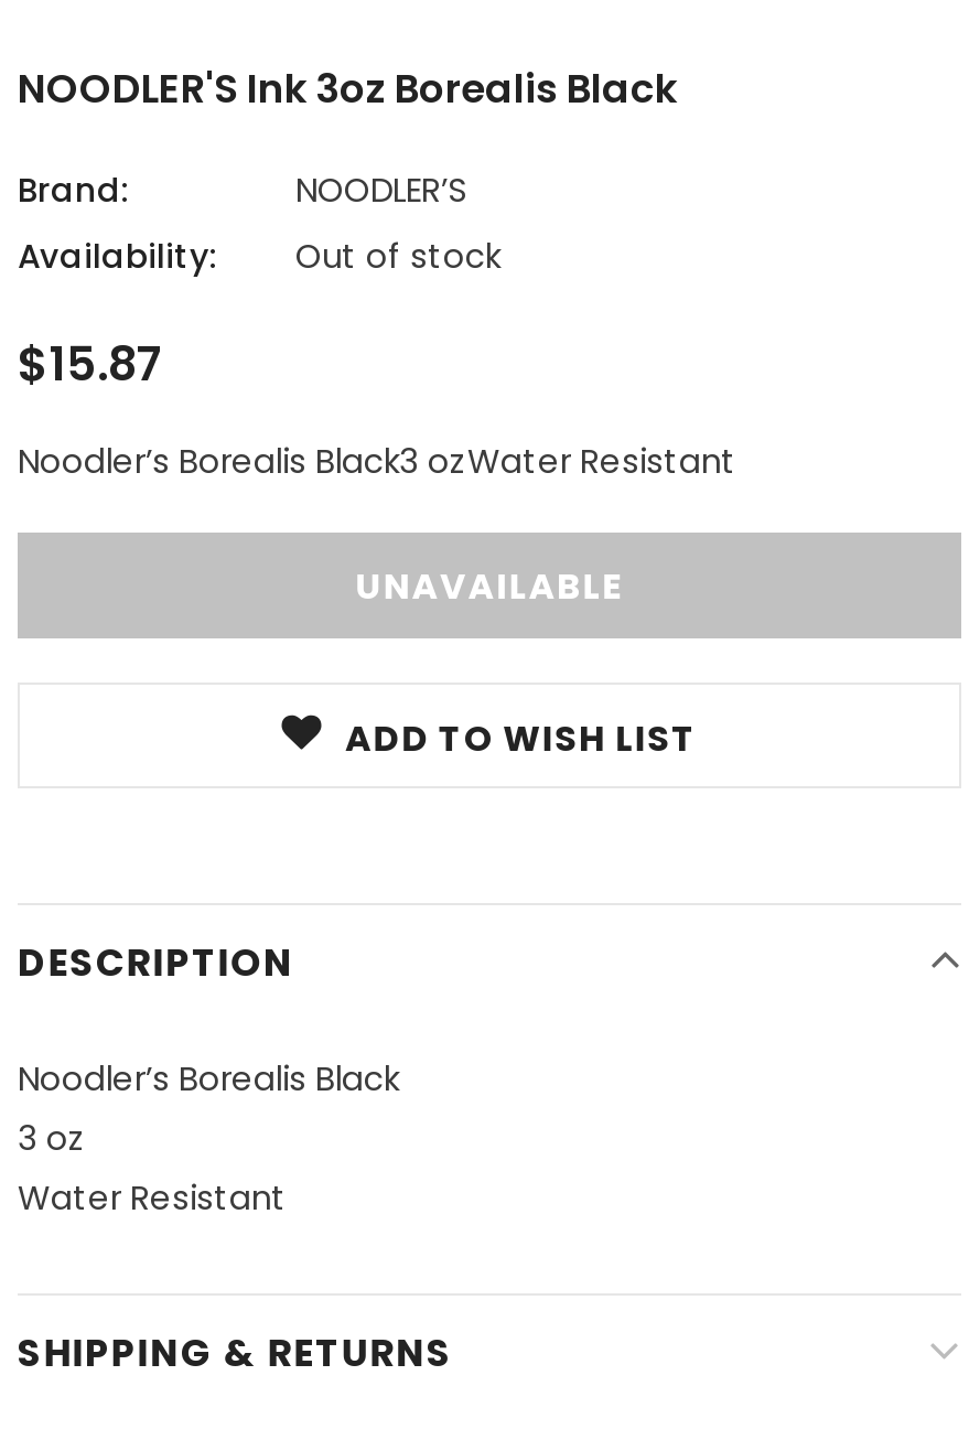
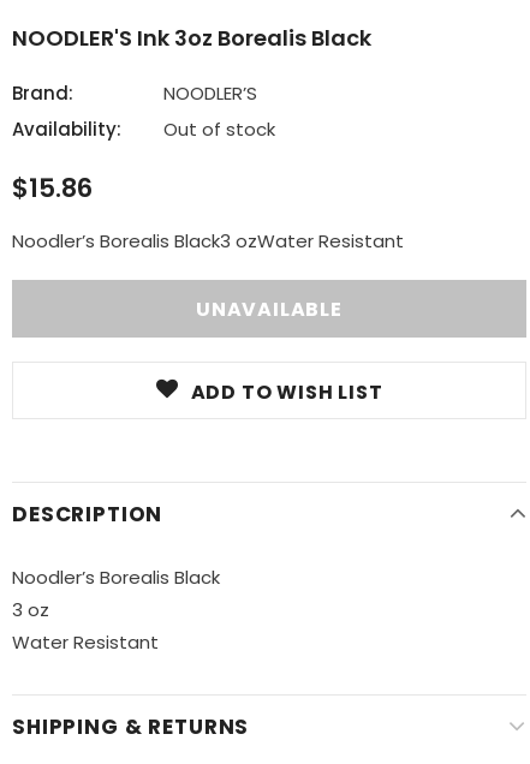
- $15.87
+ $15.86
